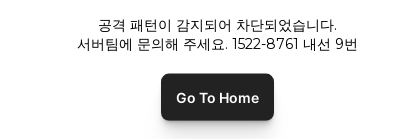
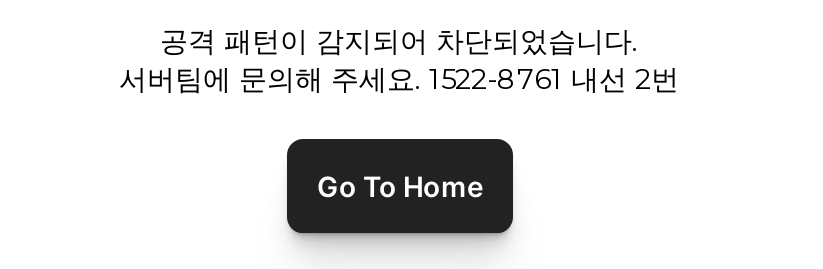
- 서버팀에 문의해 주세요. 1522-8761 내선 9번
+ 서버팀에 문의해 주세요. 1522-8761 내선 2번
